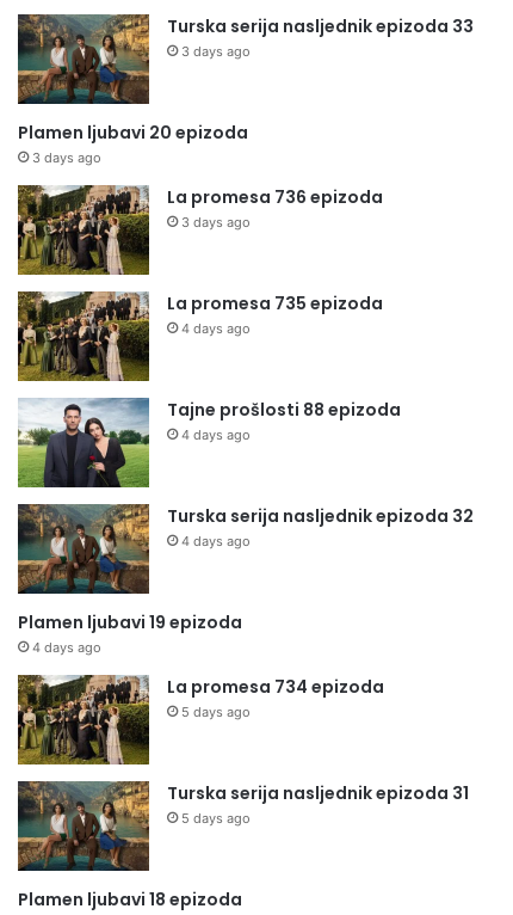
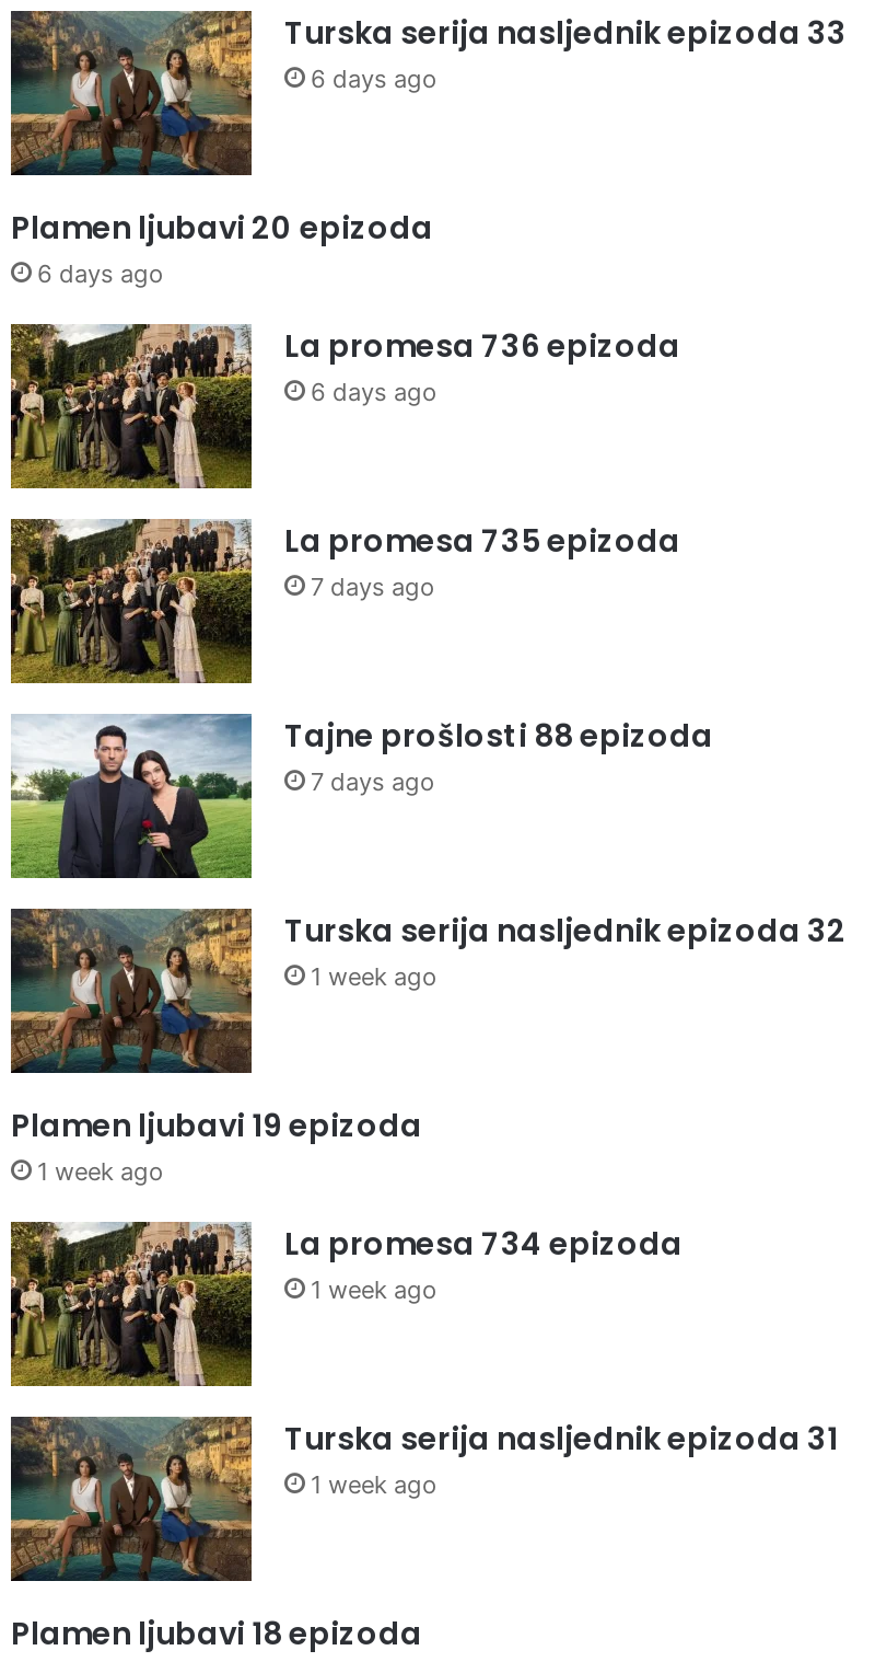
- 3 days ago
+ 6 days ago

- 3 days ago
+ 6 days ago

- 3 days ago
+ 6 days ago

- 4 days ago
+ 7 days ago

- 4 days ago
+ 7 days ago

- 4 days ago
+ 1 week ago

- 4 days ago
+ 1 week ago

- 5 days ago
+ 1 week ago

- 5 days ago
+ 1 week ago
